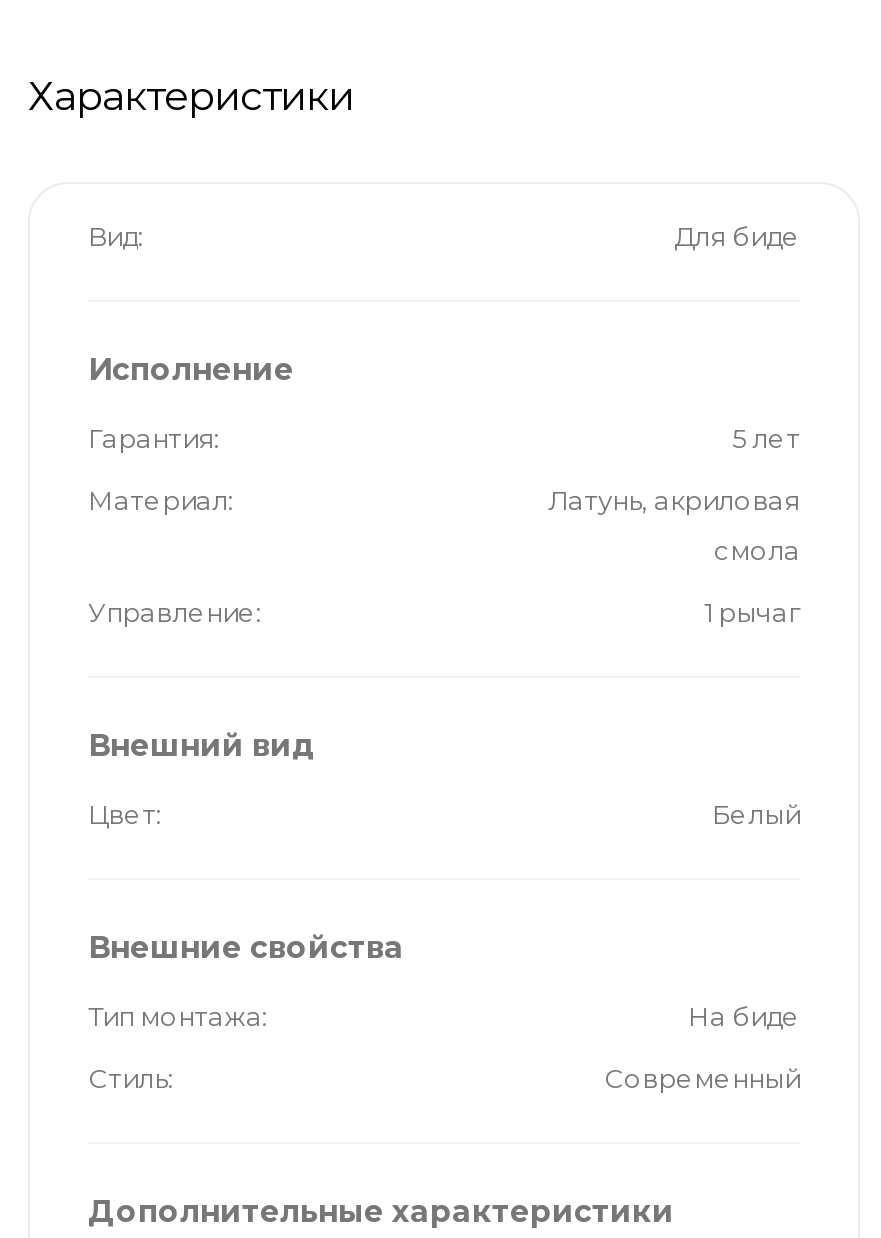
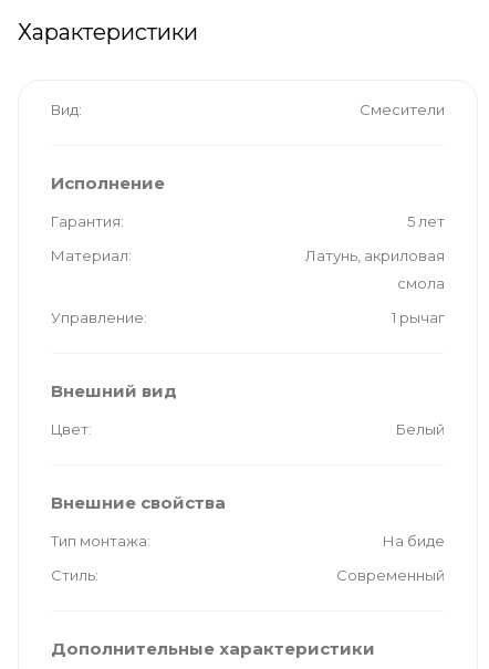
- Для биде
+ Смесители
